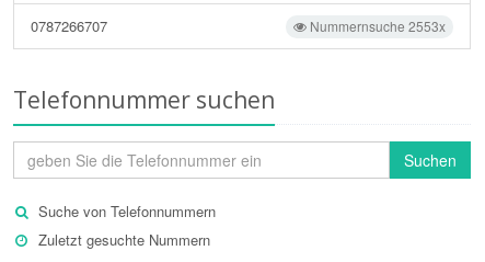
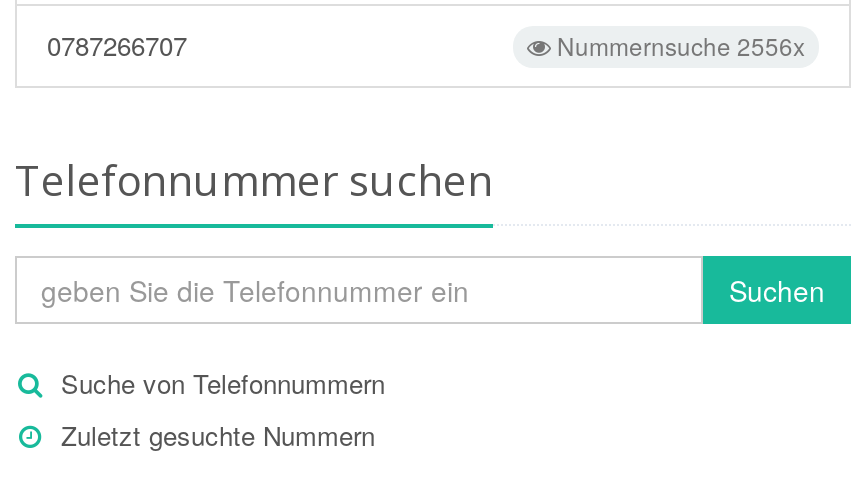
- Nummernsuche 2553x
+ Nummernsuche 2556x
